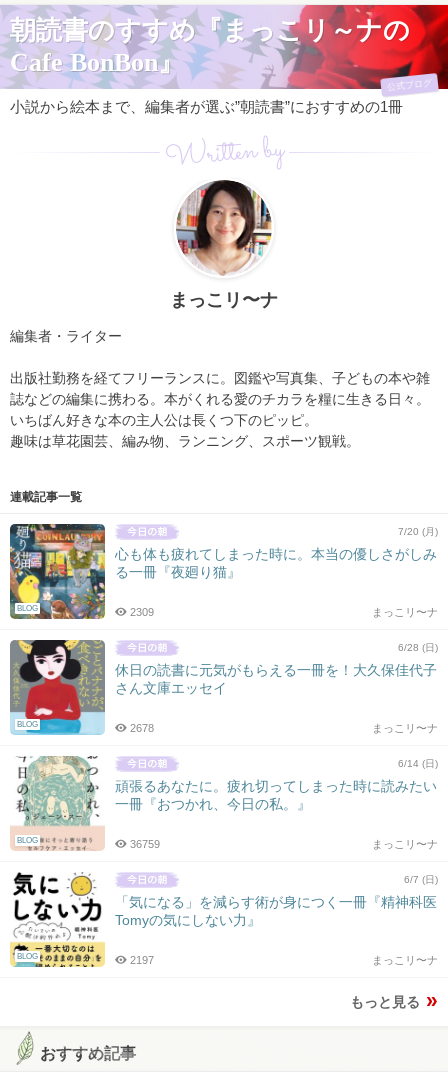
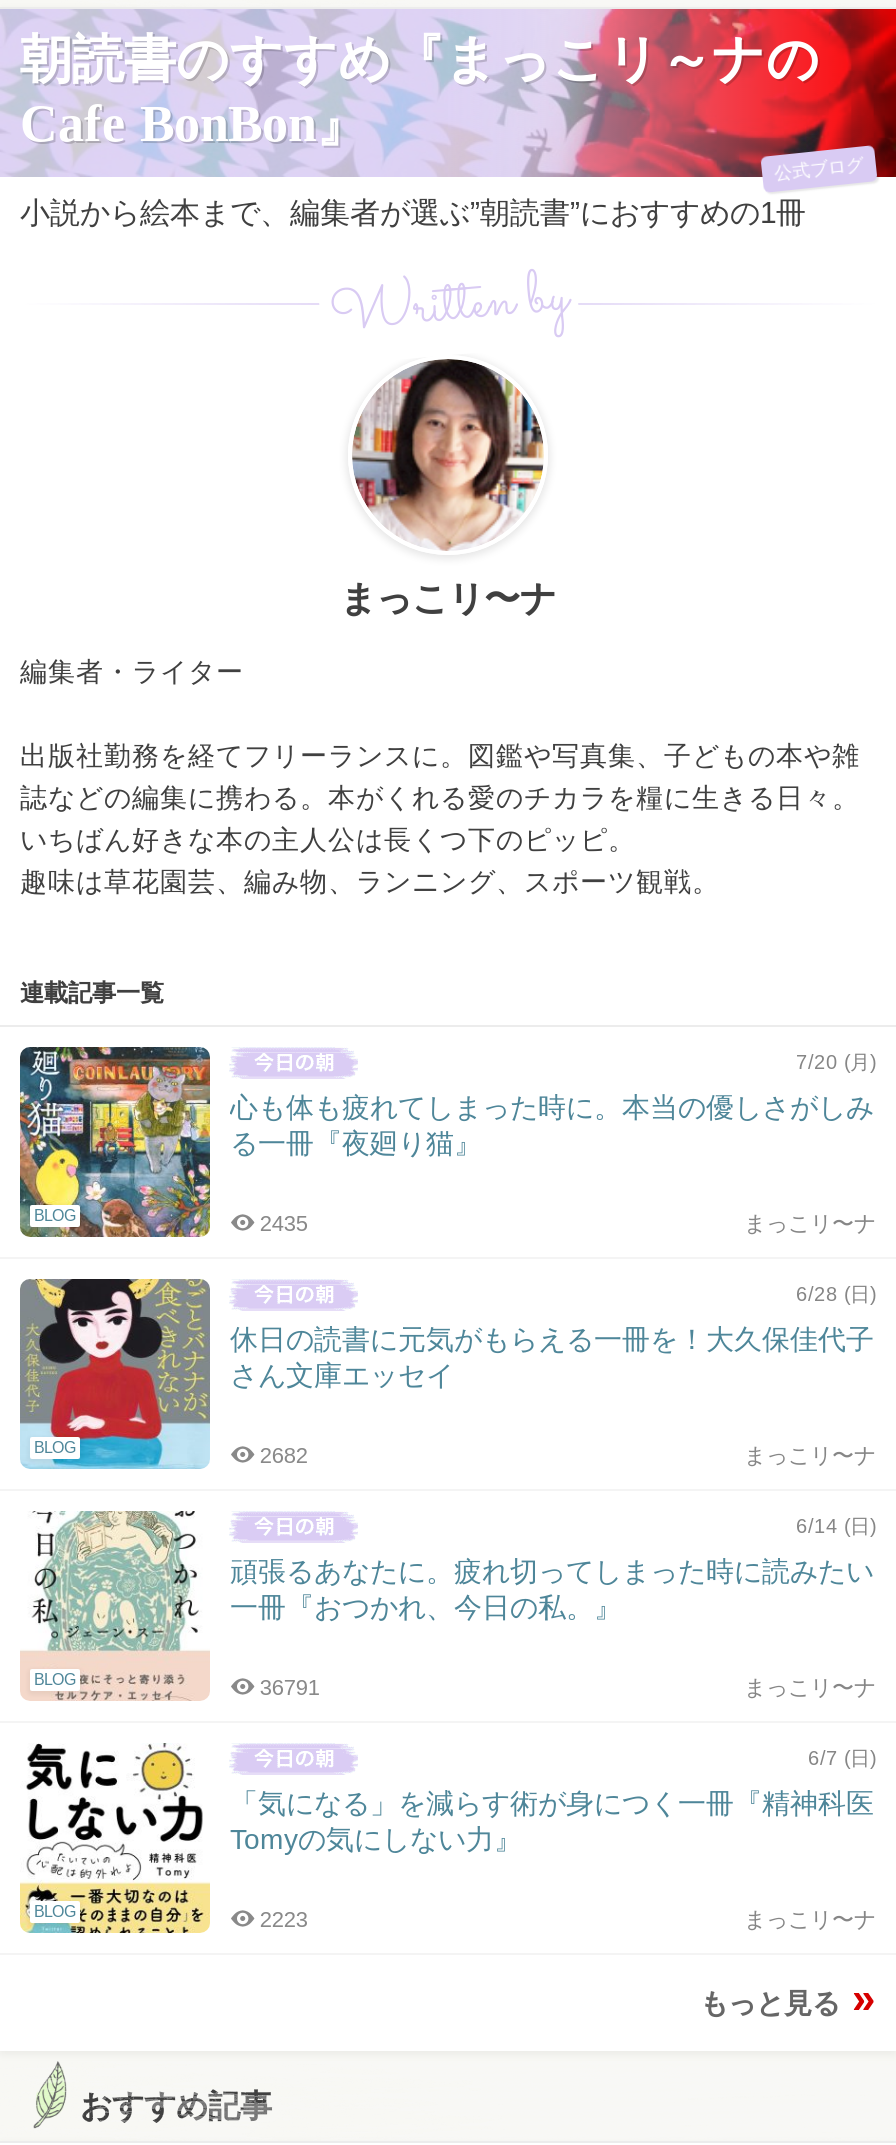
- 2309
+ 2435

- 2678
+ 2682

- 36759
+ 36791

- 2197
+ 2223
